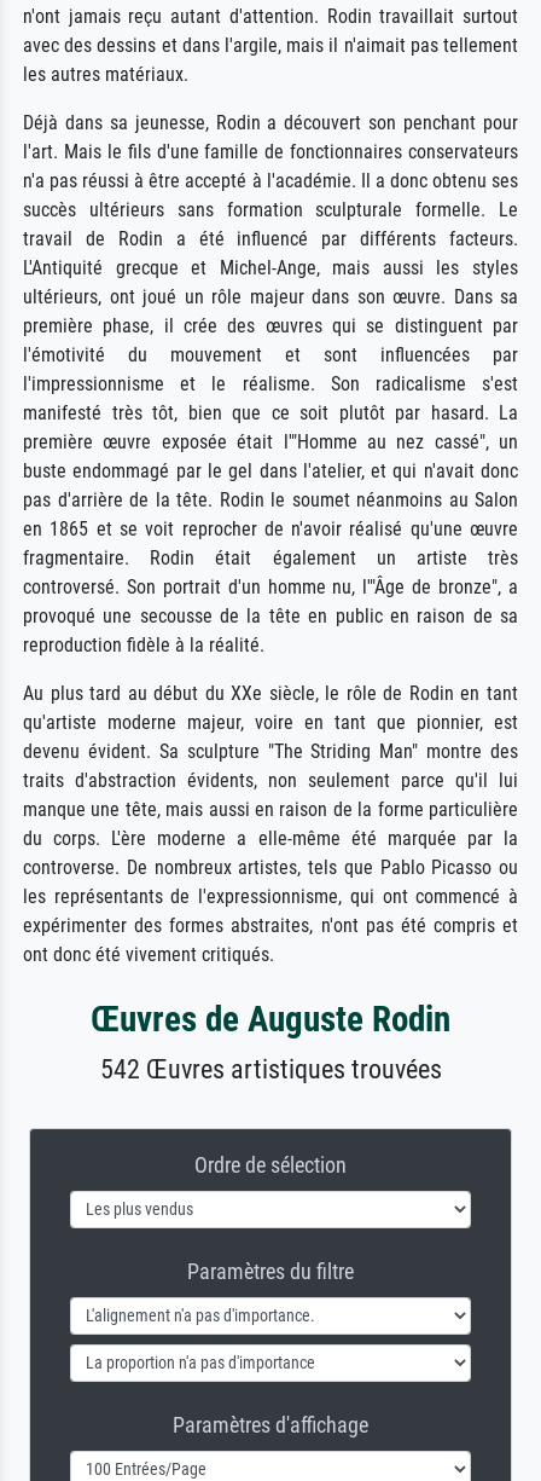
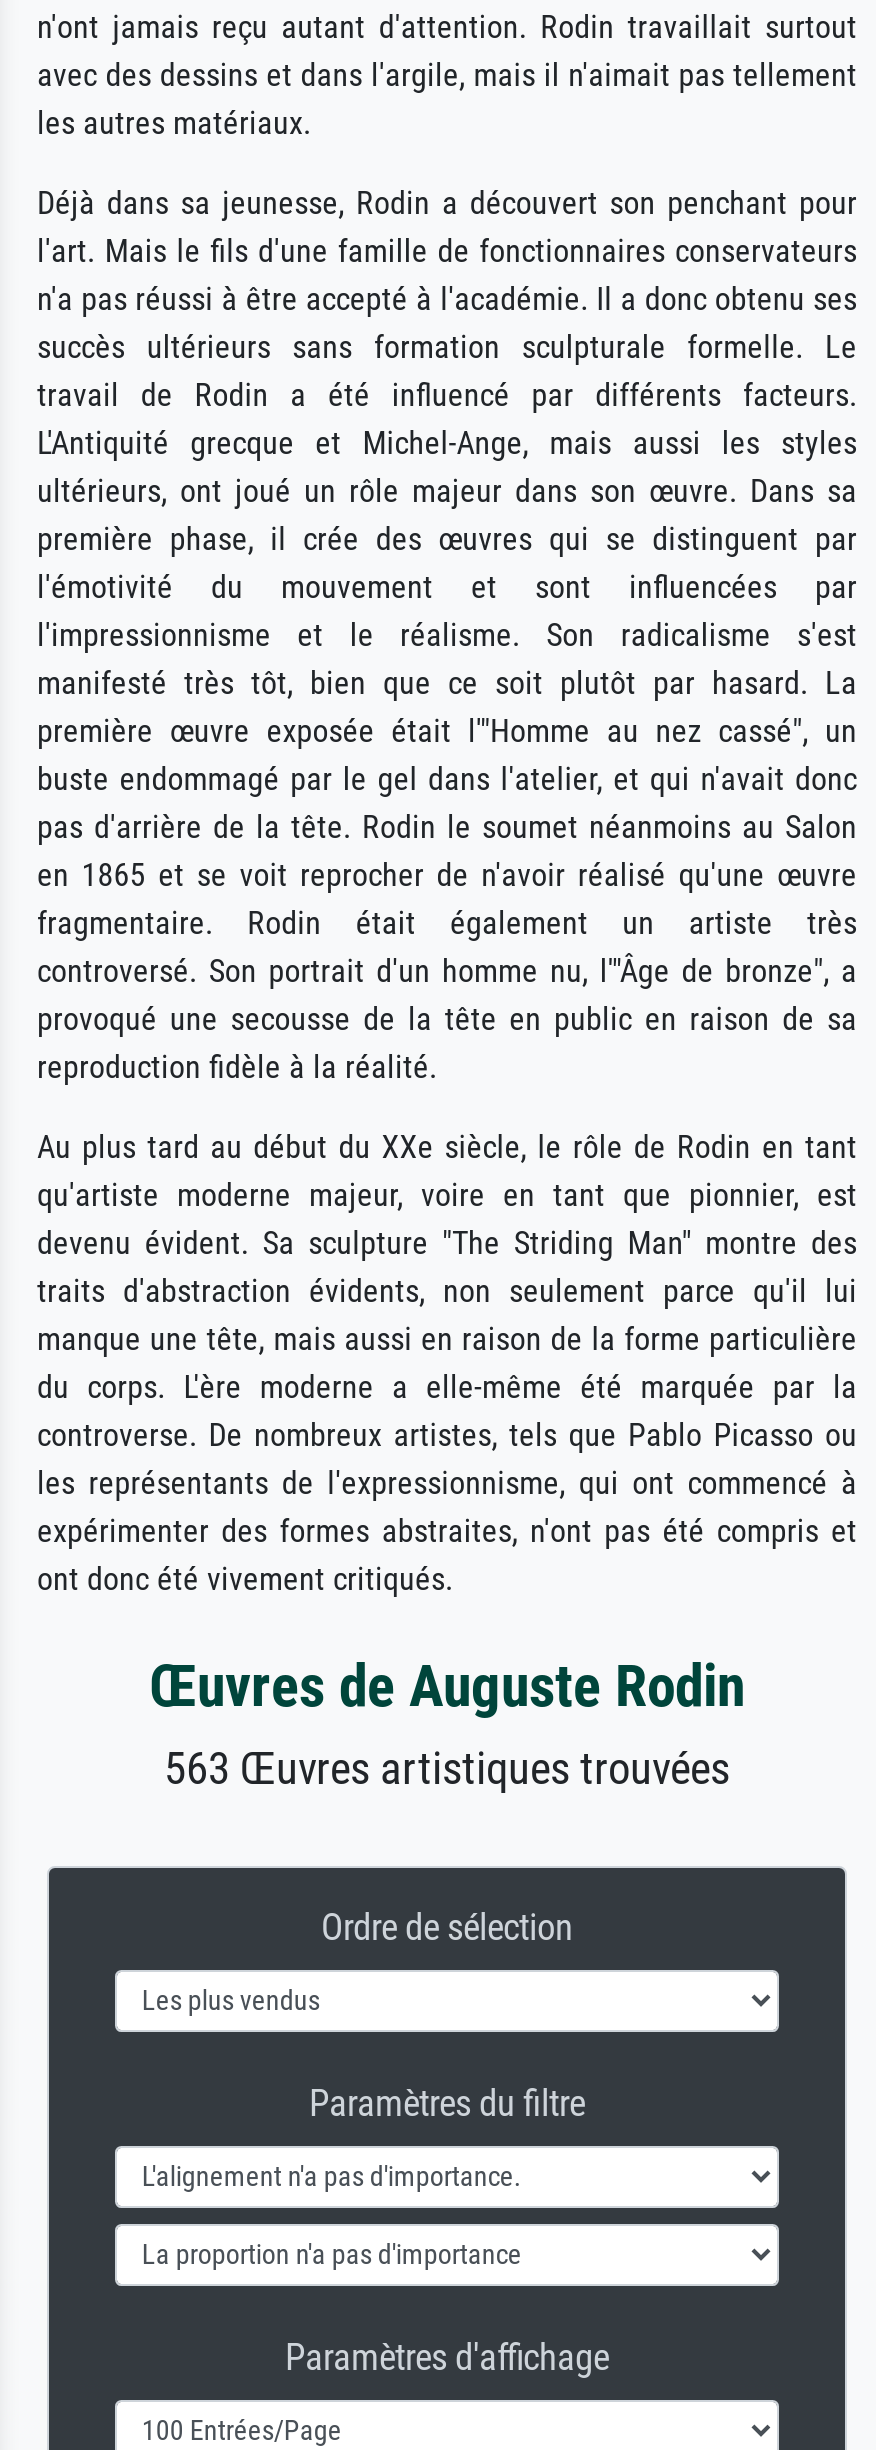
- 542 Œuvres artistiques trouvées
+ 563 Œuvres artistiques trouvées
